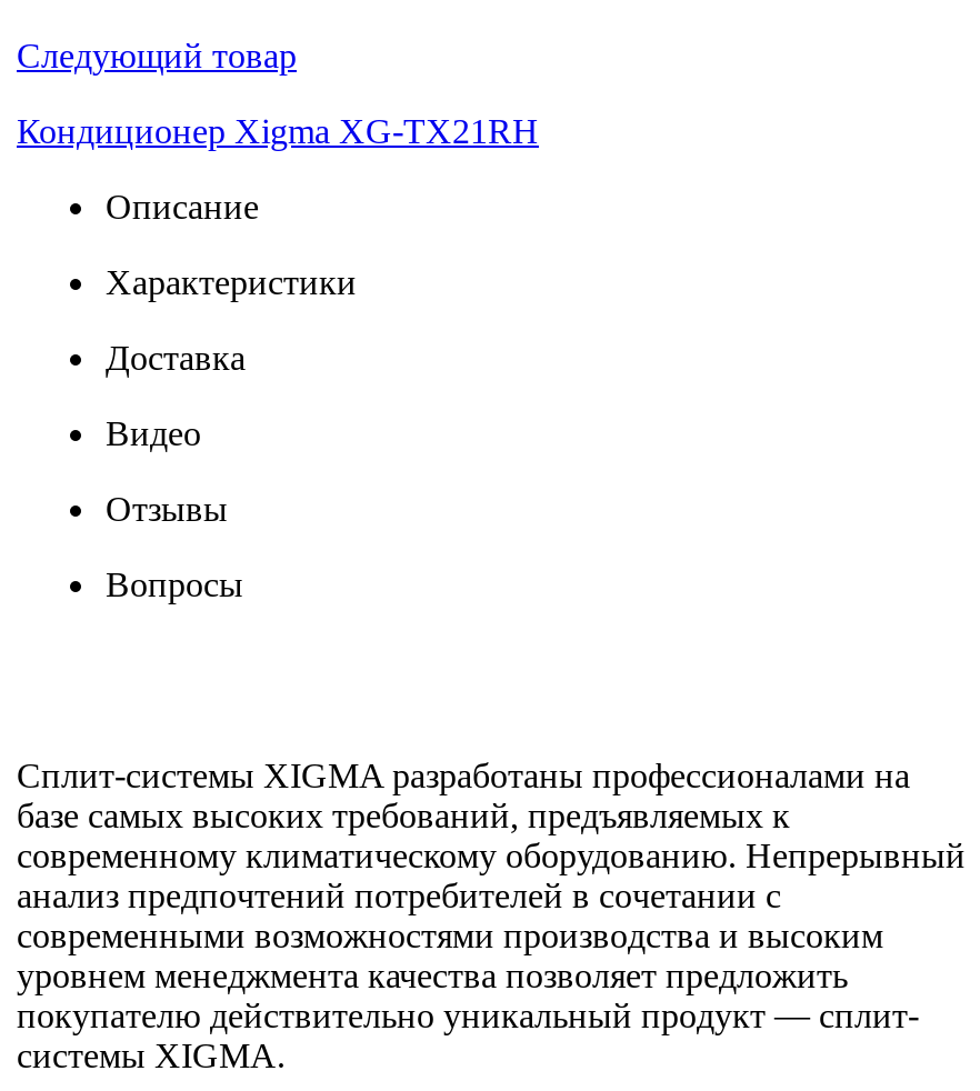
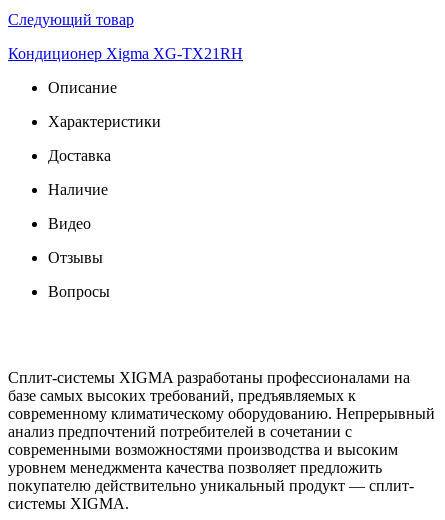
+ Наличие
